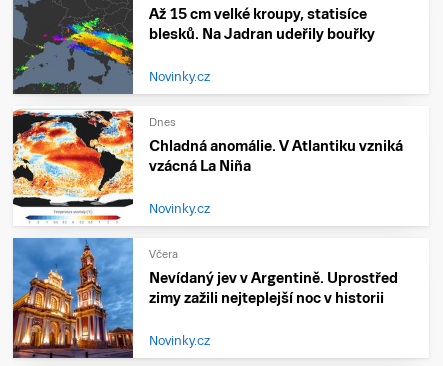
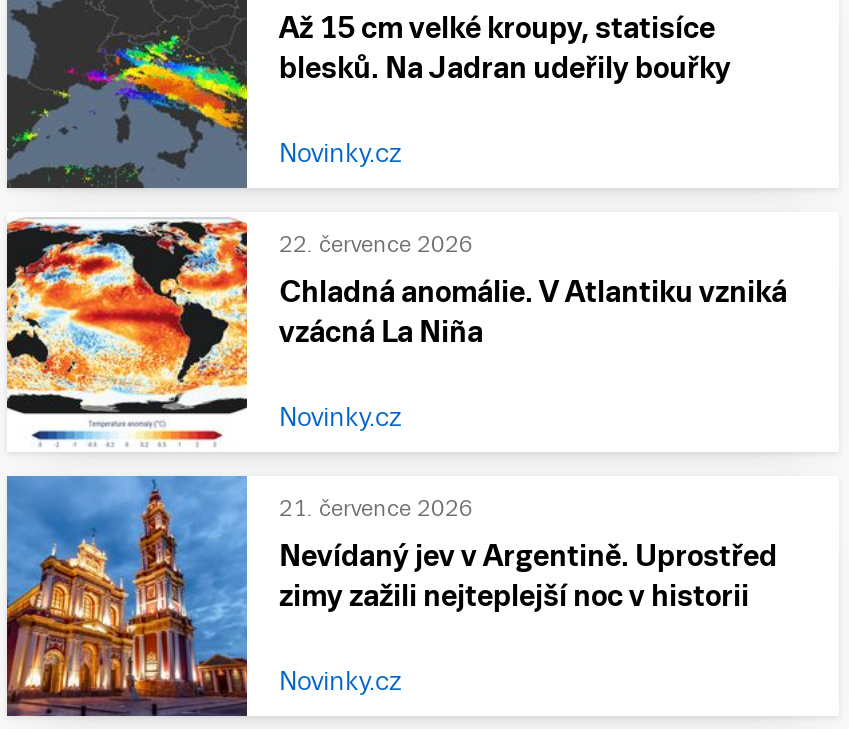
- Dnes
+ 22. července 2026

- Včera
+ 21. července 2026
